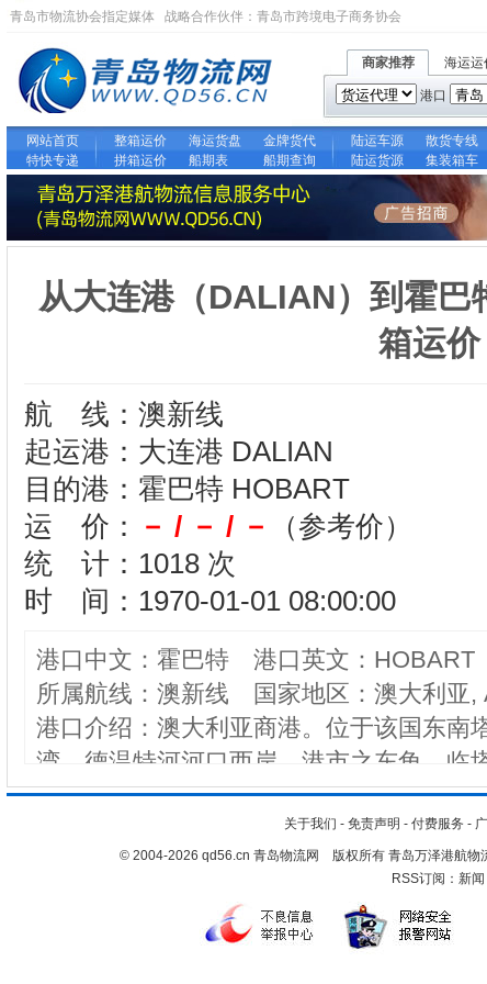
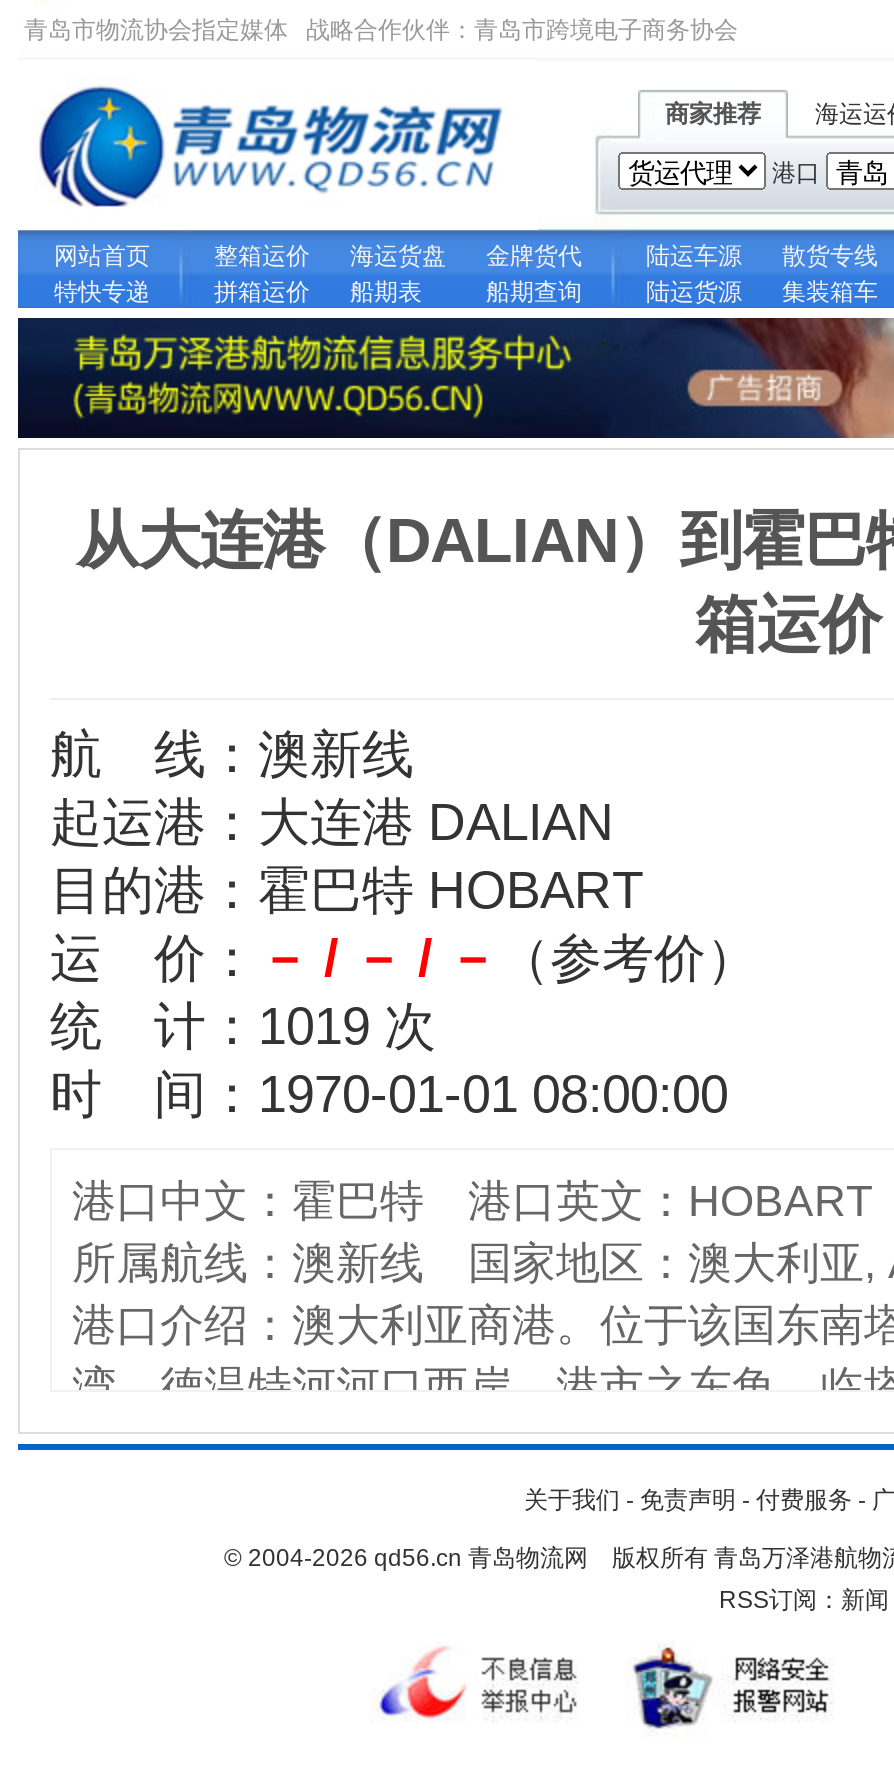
- 统 计：1018 次
+ 统 计：1019 次
